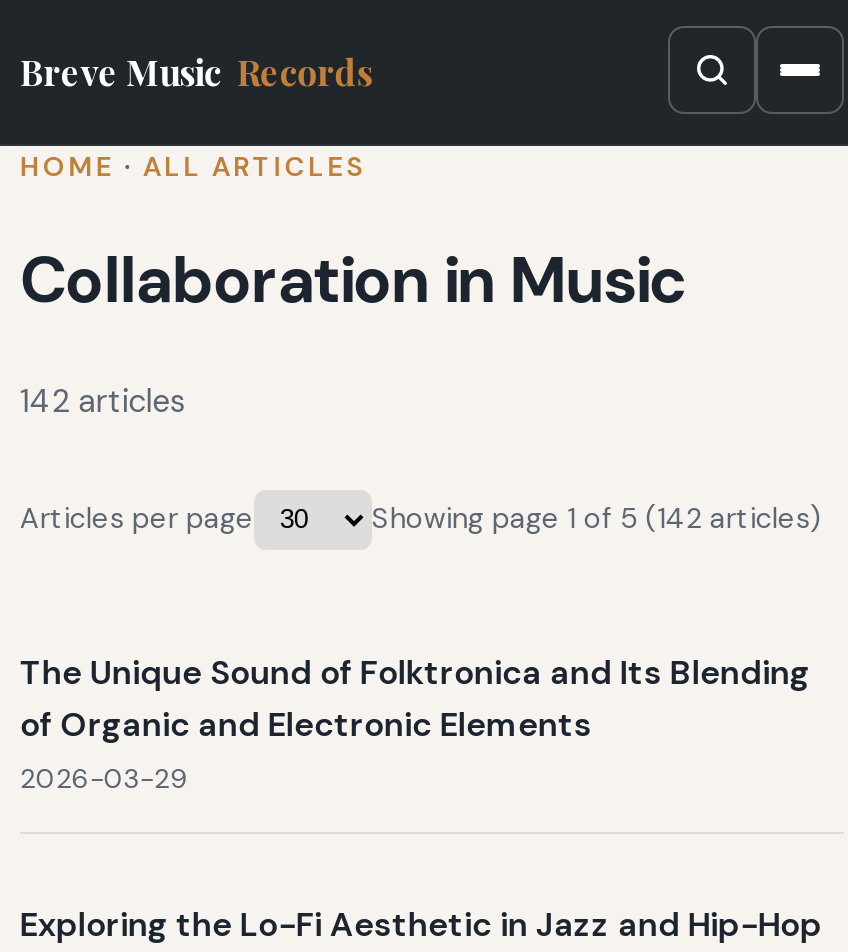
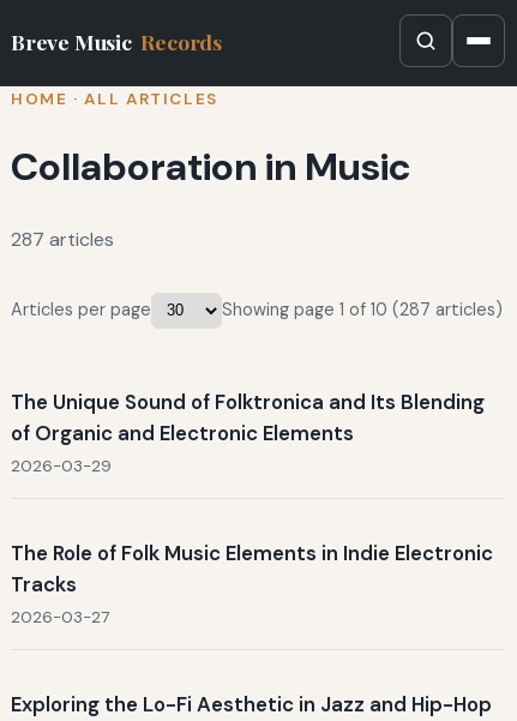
- 142 articles
+ 287 articles

- Showing page 1 of 5 (142 articles)
+ Showing page 1 of 10 (287 articles)

+ The Role of Folk Music Elements in Indie Electronic
+ Tracks
+ 2026-03-27
